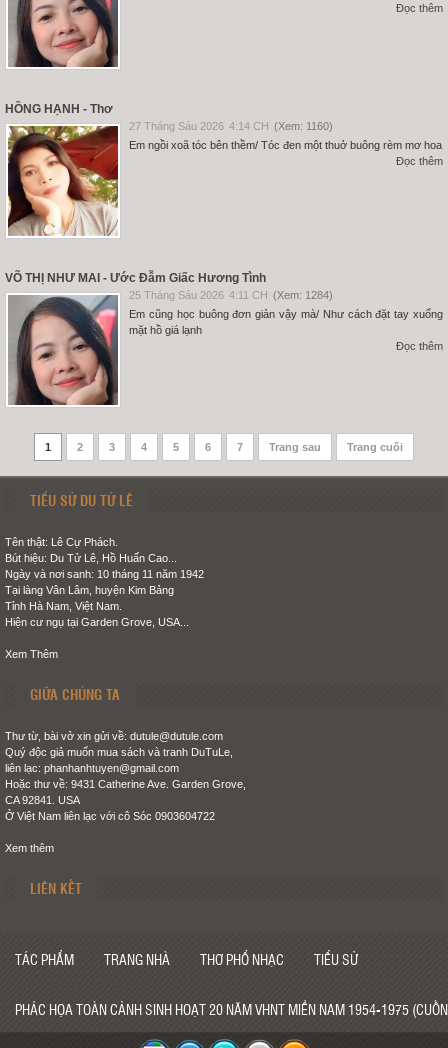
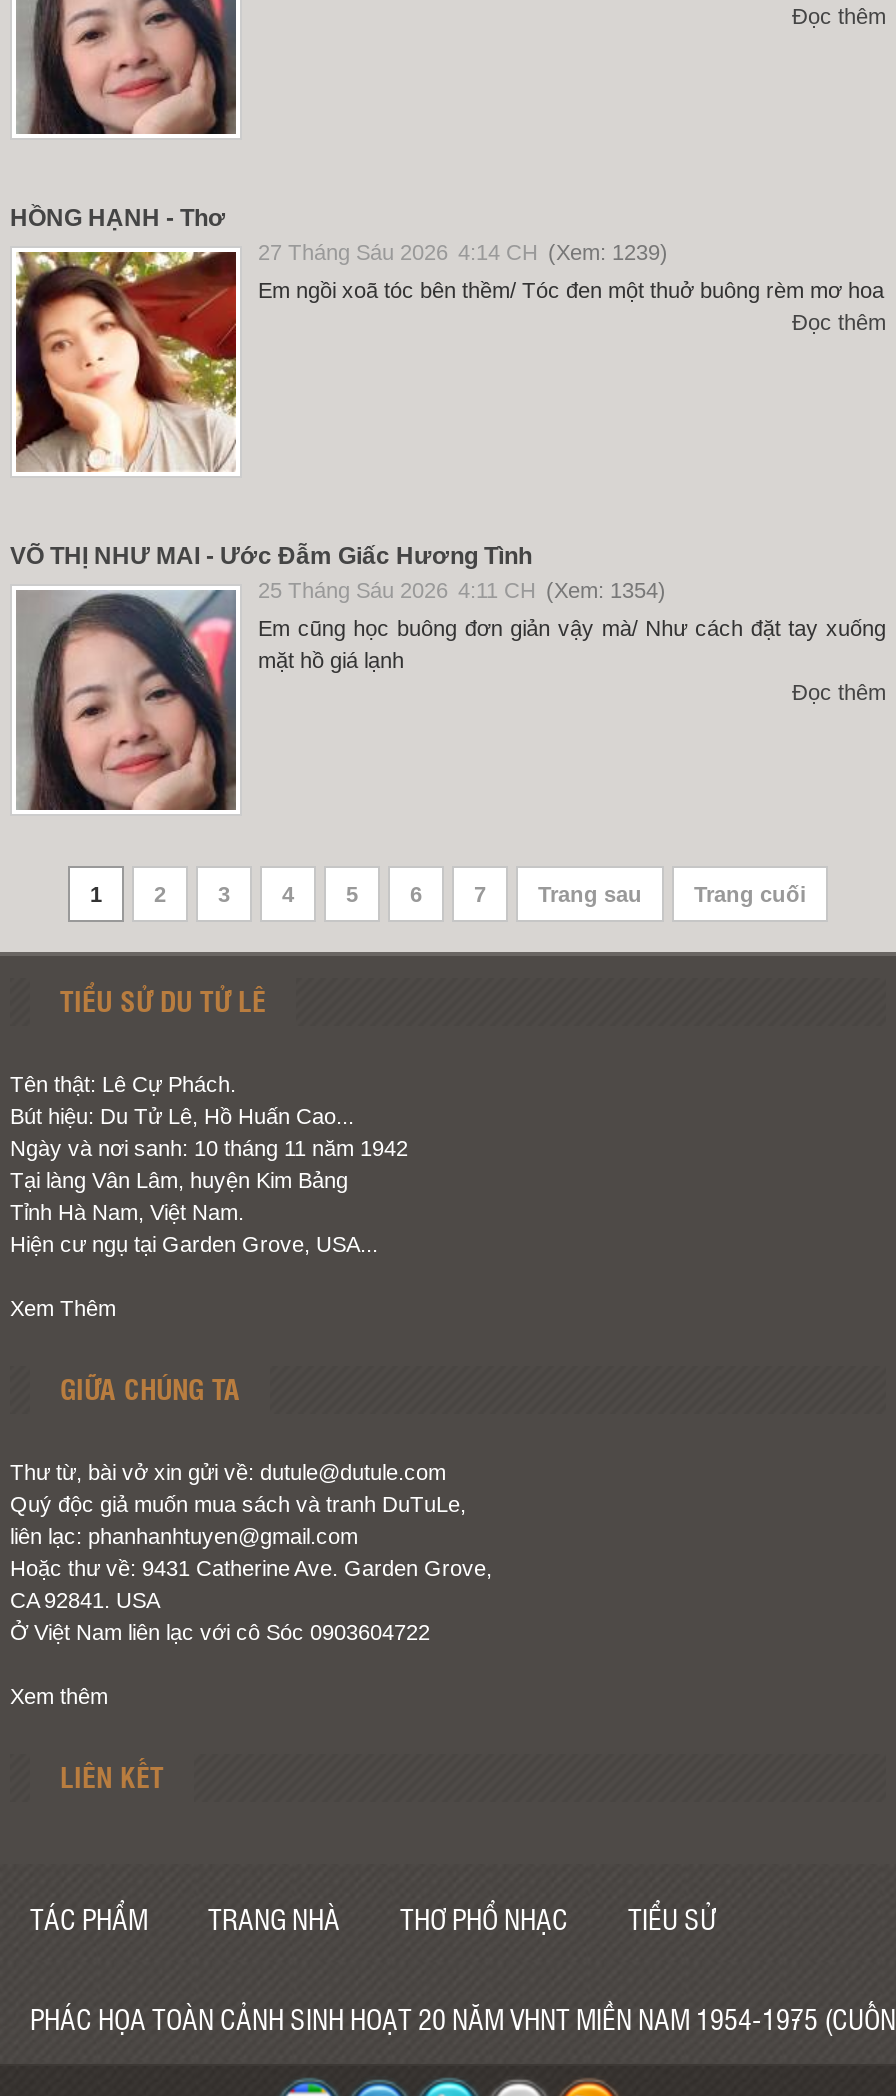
- 27 Tháng Sáu 2026 4:14 CH (Xem: 1160)
+ 27 Tháng Sáu 2026 4:14 CH (Xem: 1239)

- 25 Tháng Sáu 2026 4:11 CH (Xem: 1284)
+ 25 Tháng Sáu 2026 4:11 CH (Xem: 1354)
